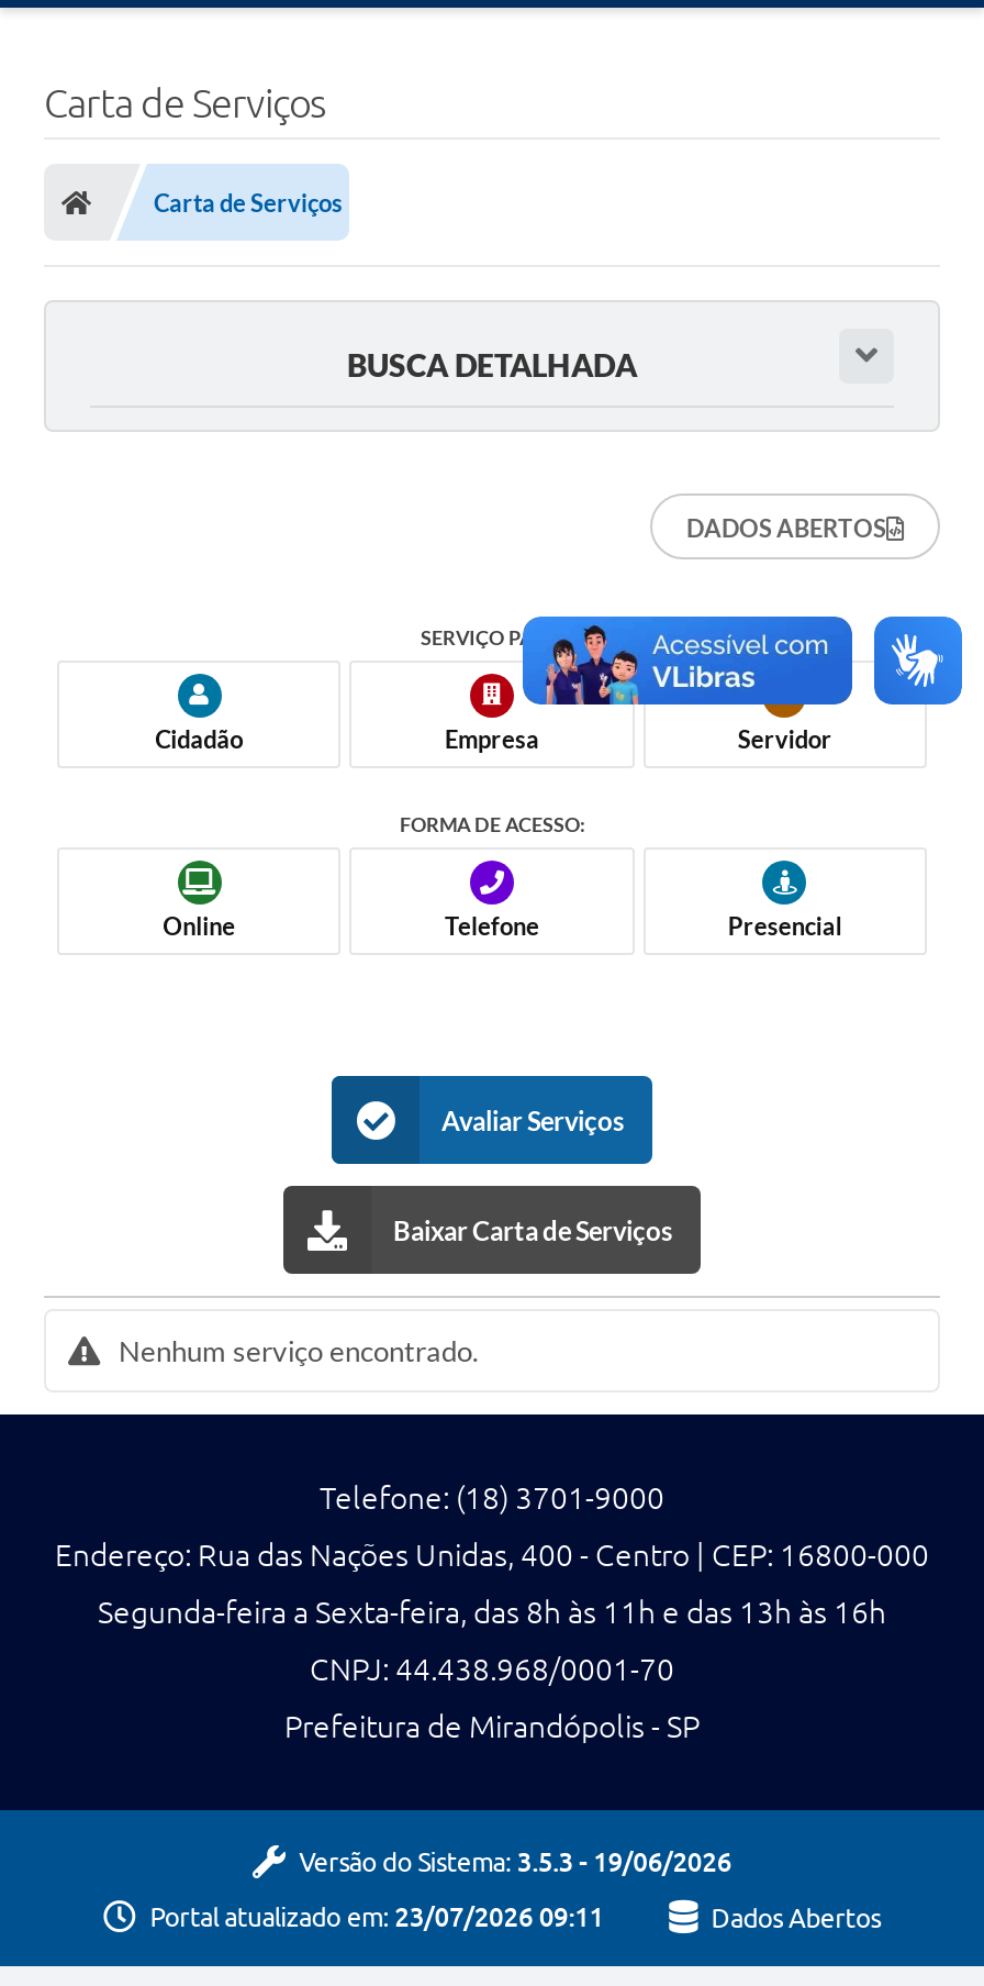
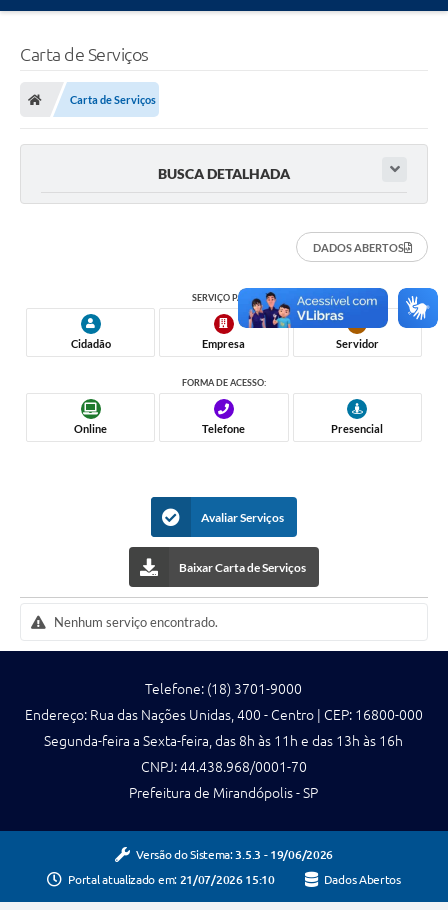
- Portal atualizado em: 23/07/2026 09:11
+ Portal atualizado em: 21/07/2026 15:10
